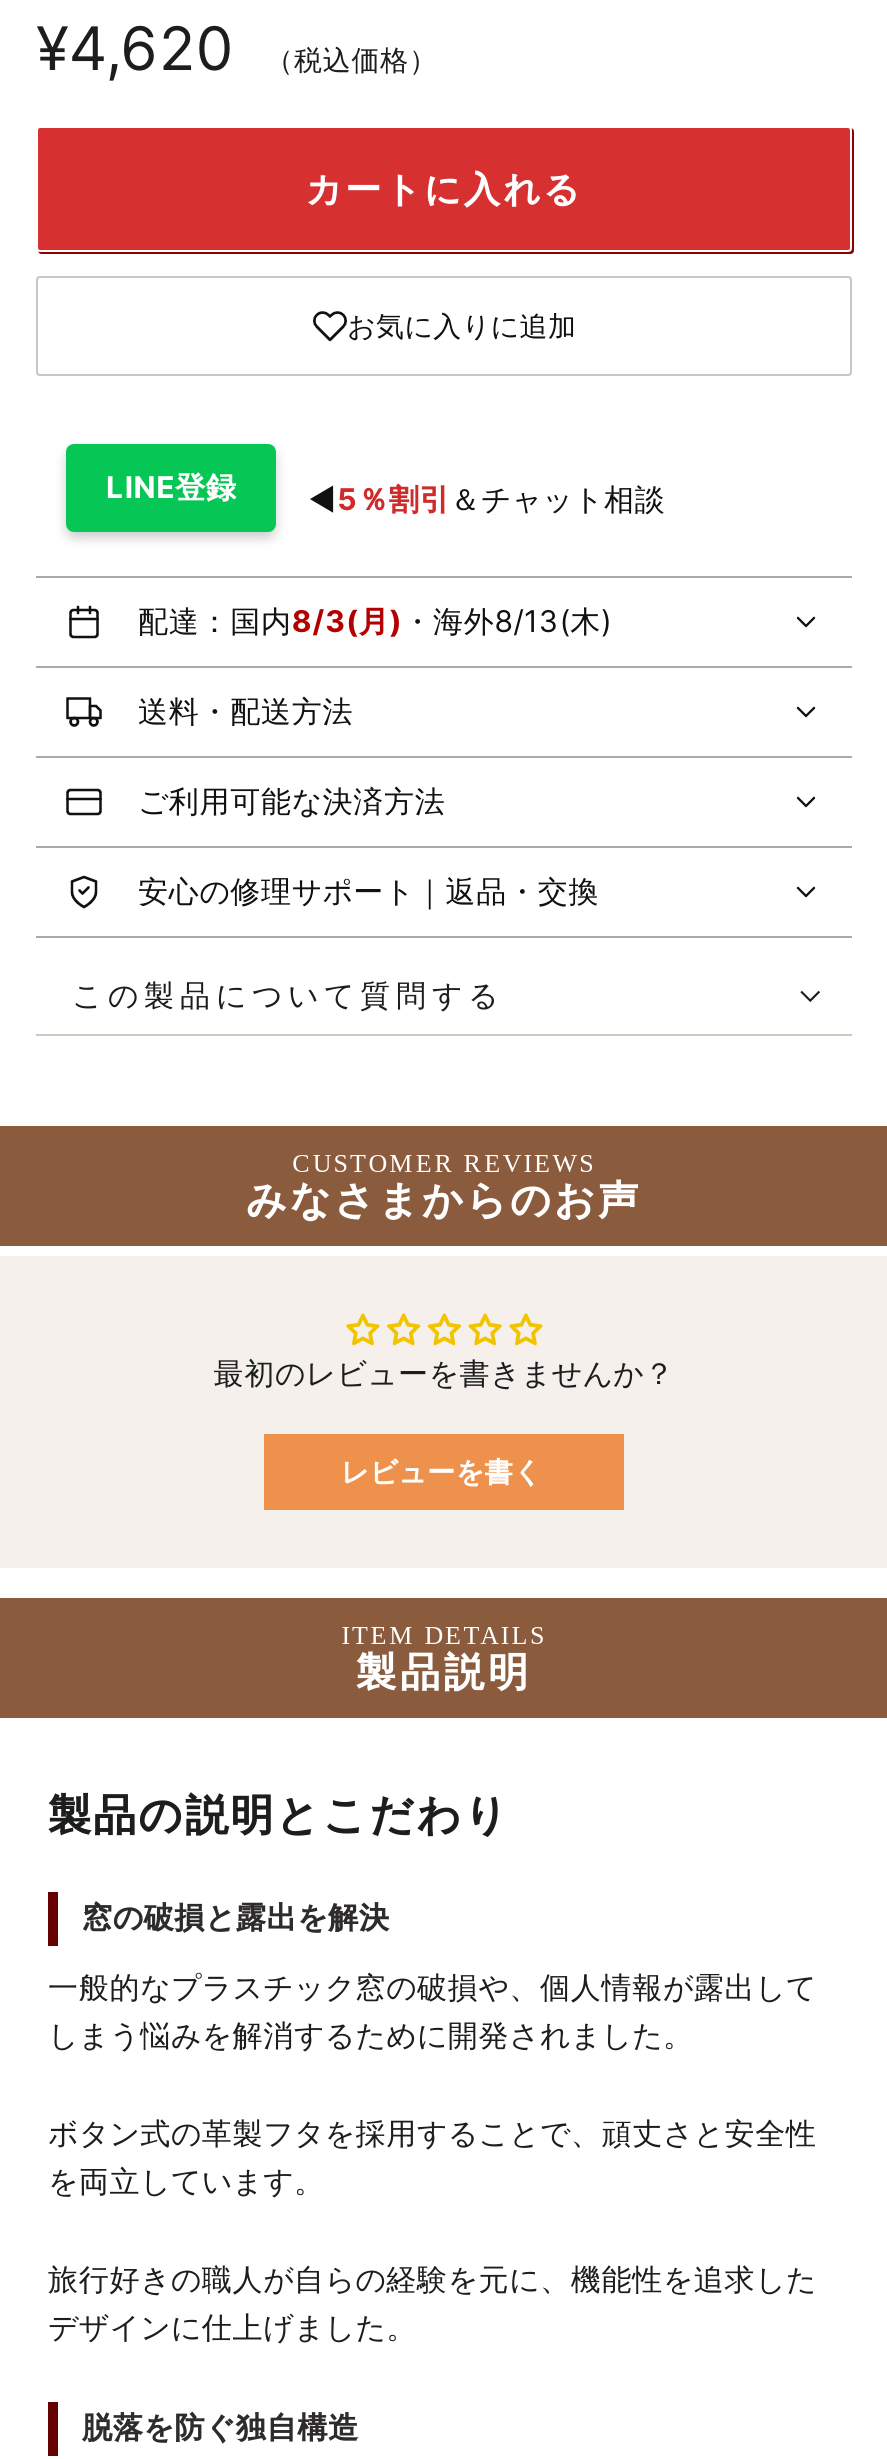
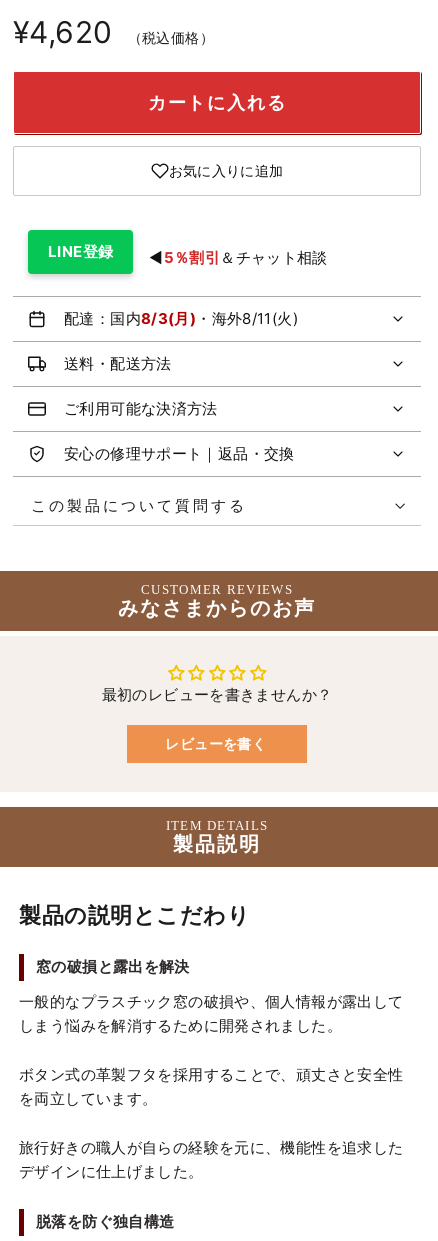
- 配達：国内8/3(月)・海外8/13(木)
+ 配達：国内8/3(月)・海外8/11(火)
